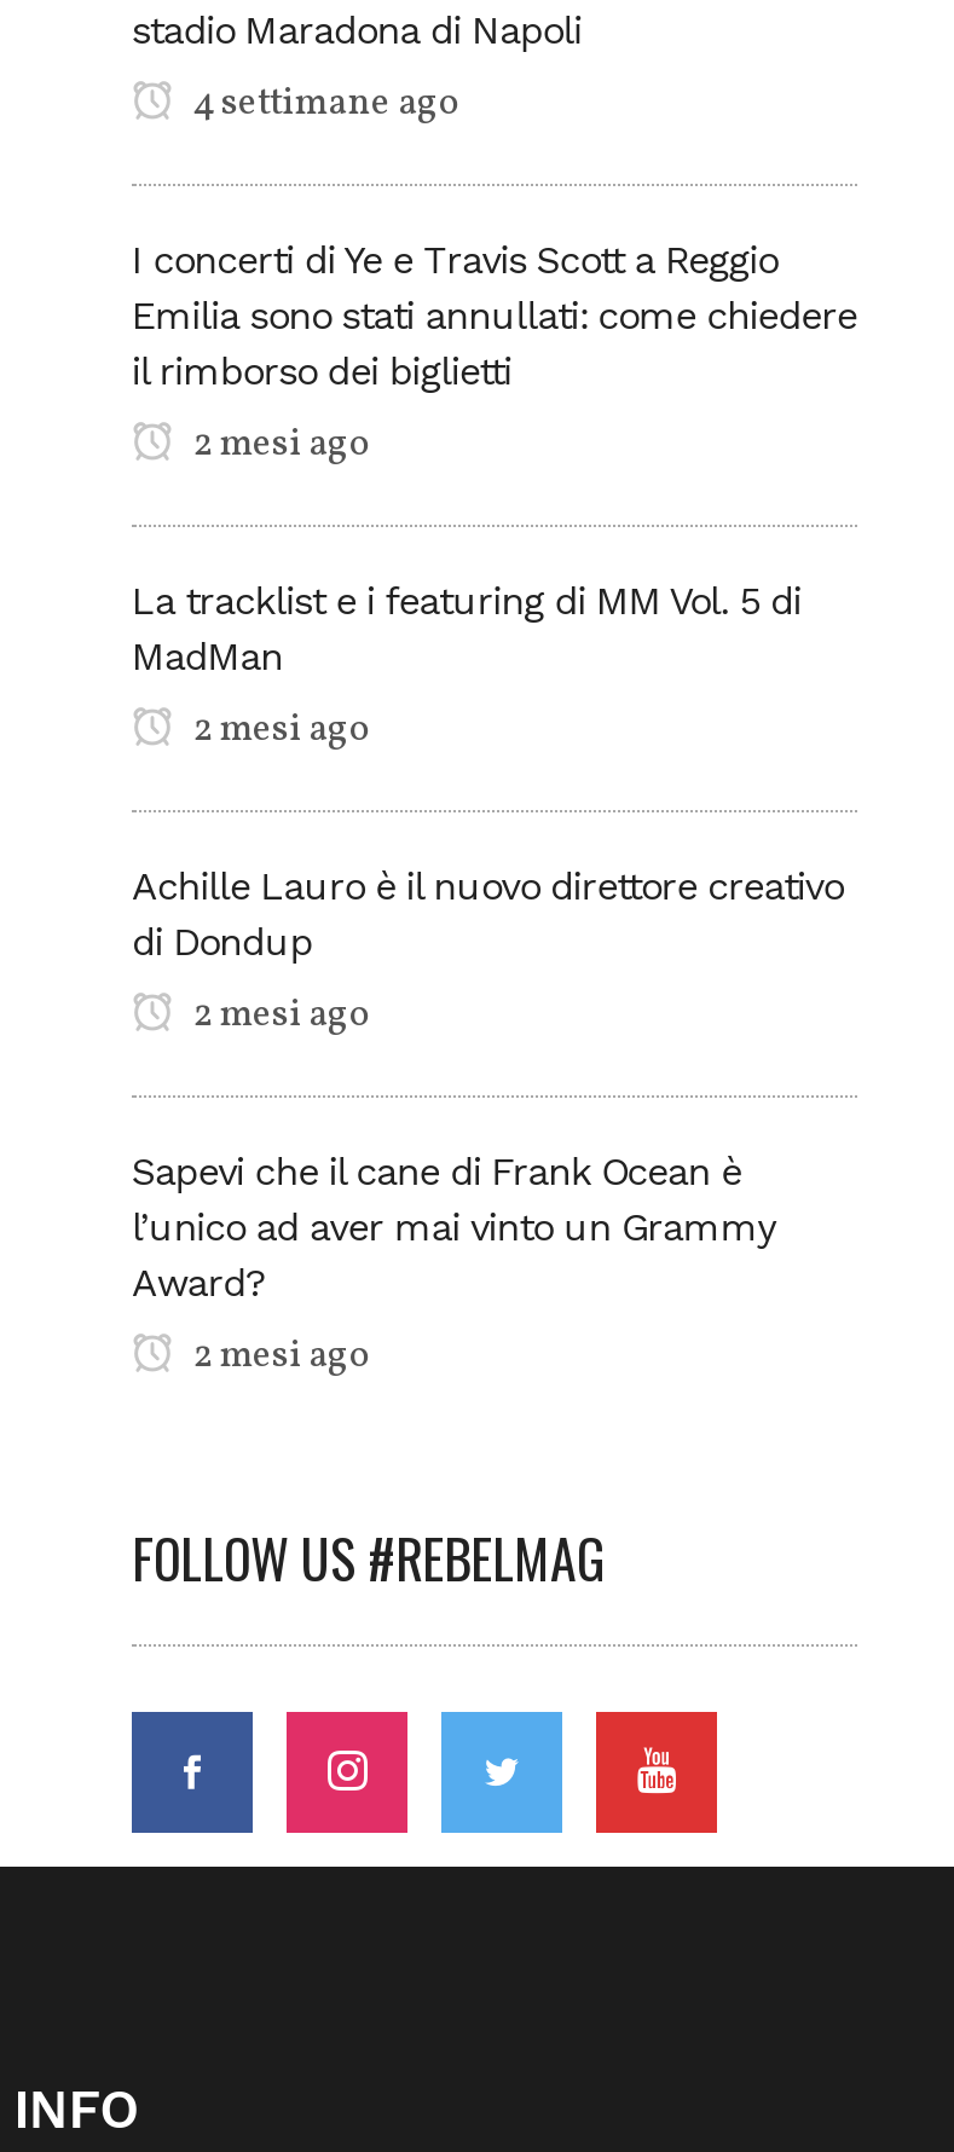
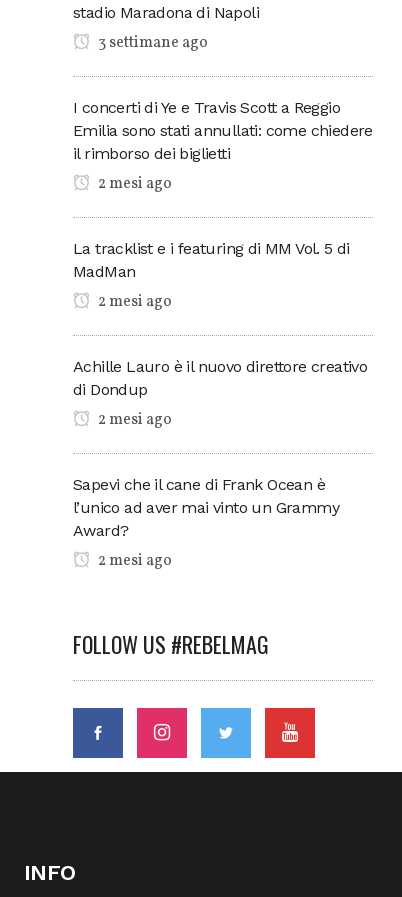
- 4 settimane ago
+ 3 settimane ago
